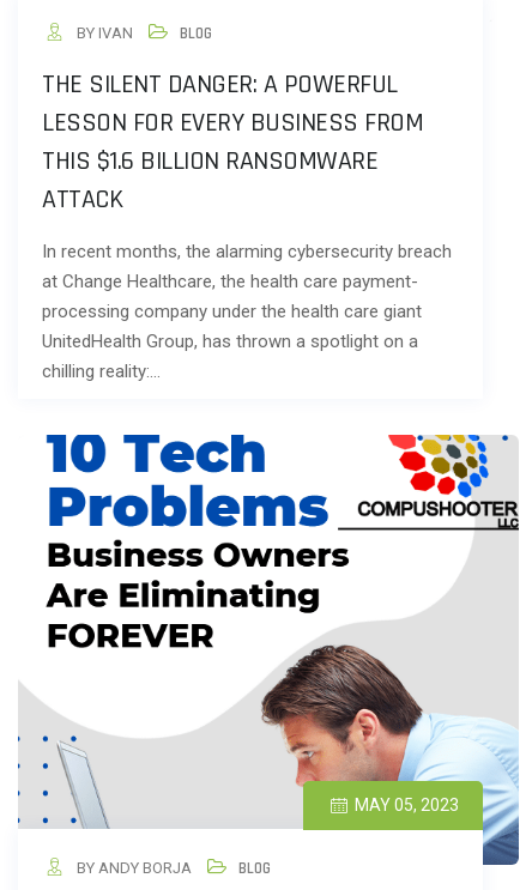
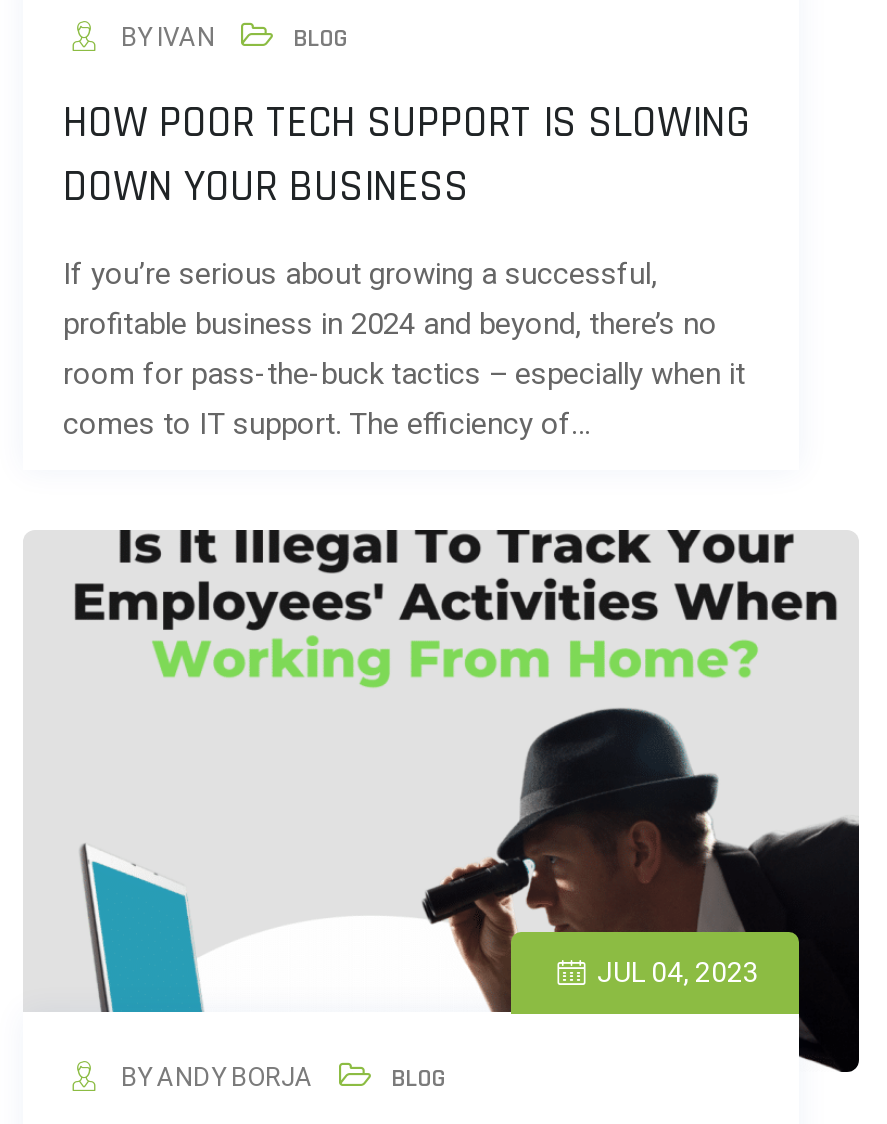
- THE SILENT DANGER: A POWERFUL
- LESSON FOR EVERY BUSINESS FROM
- THIS $1.6 BILLION RANSOMWARE
- ATTACK
+ HOW POOR TECH SUPPORT IS SLOWING
+ DOWN YOUR BUSINESS

- In recent months, the alarming cybersecurity breach
- at Change Healthcare, the health care payment-
- processing company under the health care giant
- UnitedHealth Group, has thrown a spotlight on a
- chilling reality:…
+ If you’re serious about growing a successful,
+ profitable business in 2024 and beyond, there’s no
+ room for pass-the-buck tactics – especially when it
+ comes to IT support. The efficiency of…

- [image]
- MAY 05, 2023
+ [image]
+ JUL 04, 2023
